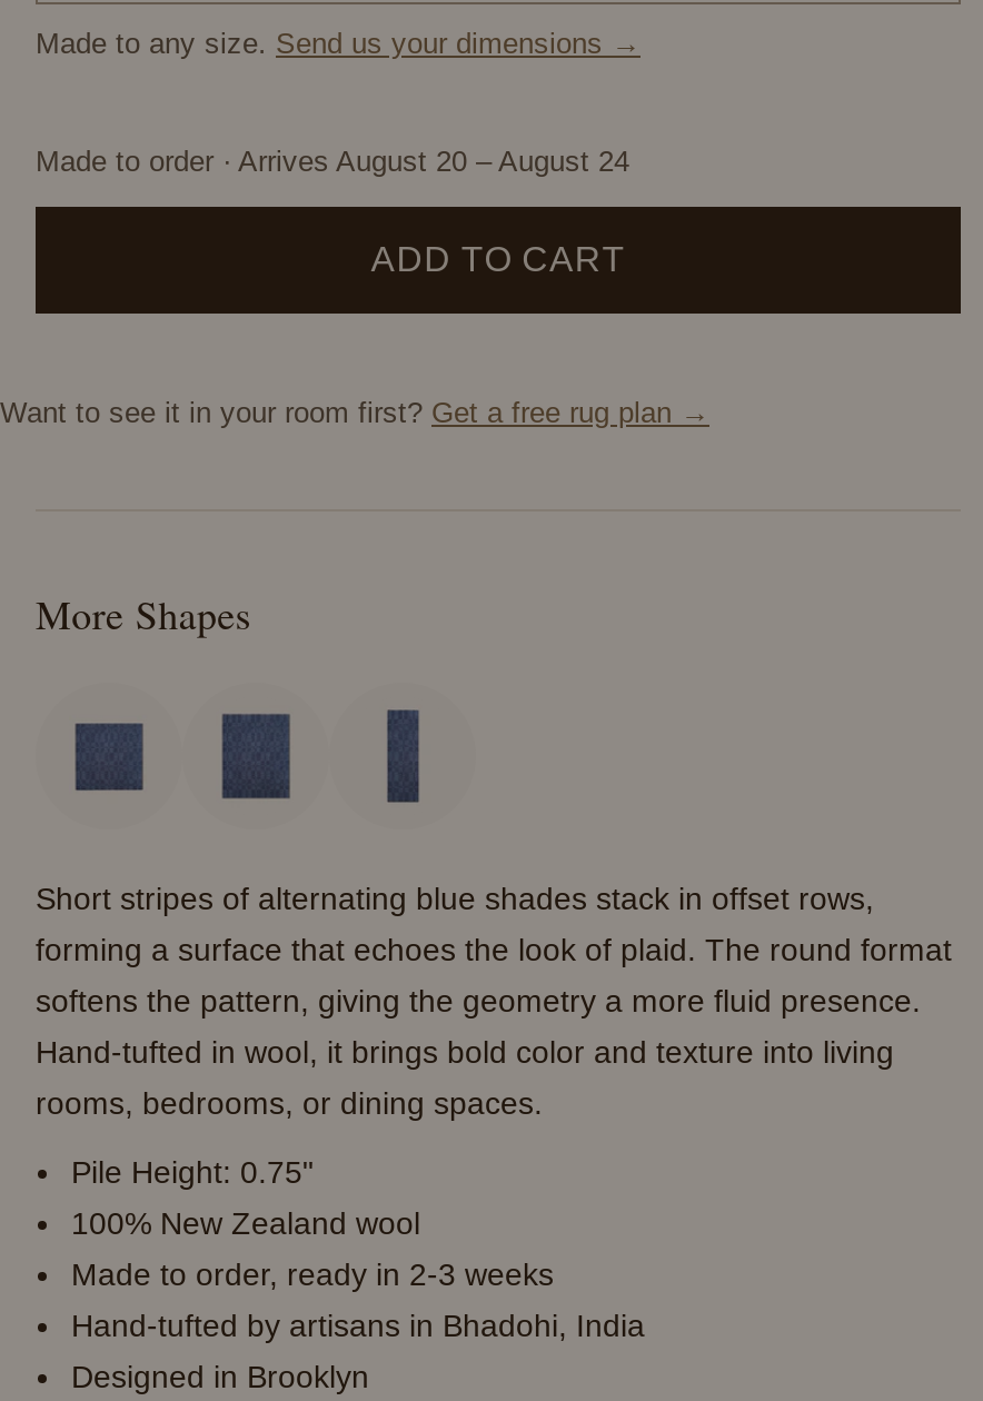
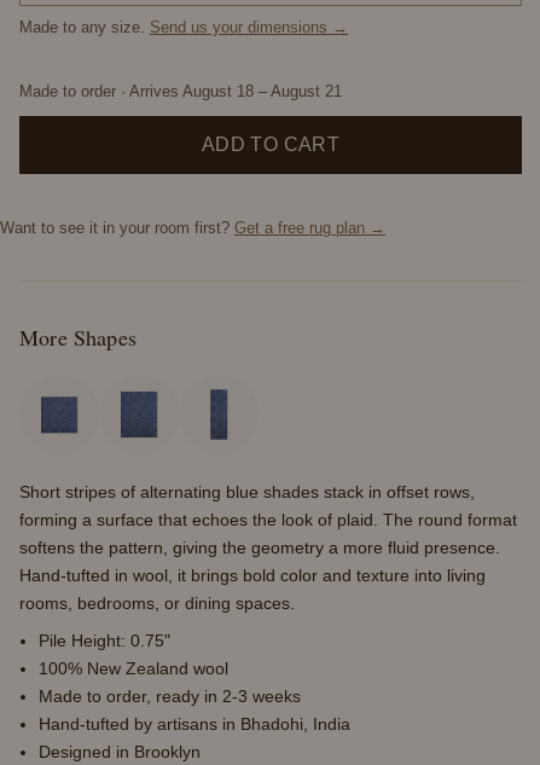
- Made to order · Arrives August 20 –August 24
+ Made to order · Arrives August 18 –August 21
